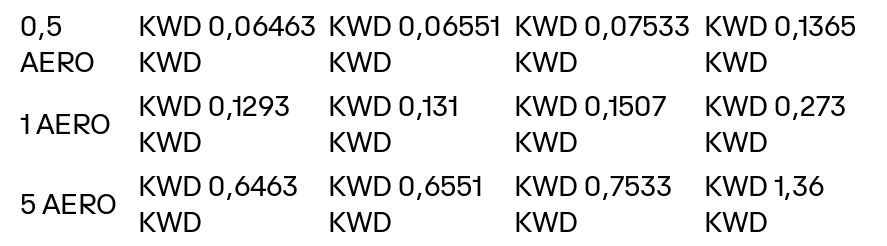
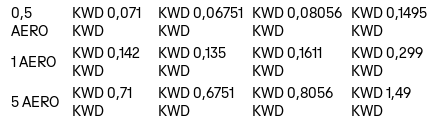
- KWD 0,06463
+ KWD 0,071

- KWD 0,06551
+ KWD 0,06751

- KWD 0,07533
+ KWD 0,08056

- KWD 0,1365
+ KWD 0,1495

- KWD 0,1293
+ KWD 0,142

- KWD 0,131
+ KWD 0,135

- KWD 0,1507
+ KWD 0,1611

- KWD 0,273
+ KWD 0,299

- KWD 0,6463
+ KWD 0,71

- KWD 0,6551
+ KWD 0,6751

- KWD 0,7533
+ KWD 0,8056

- KWD 1,36
+ KWD 1,49
